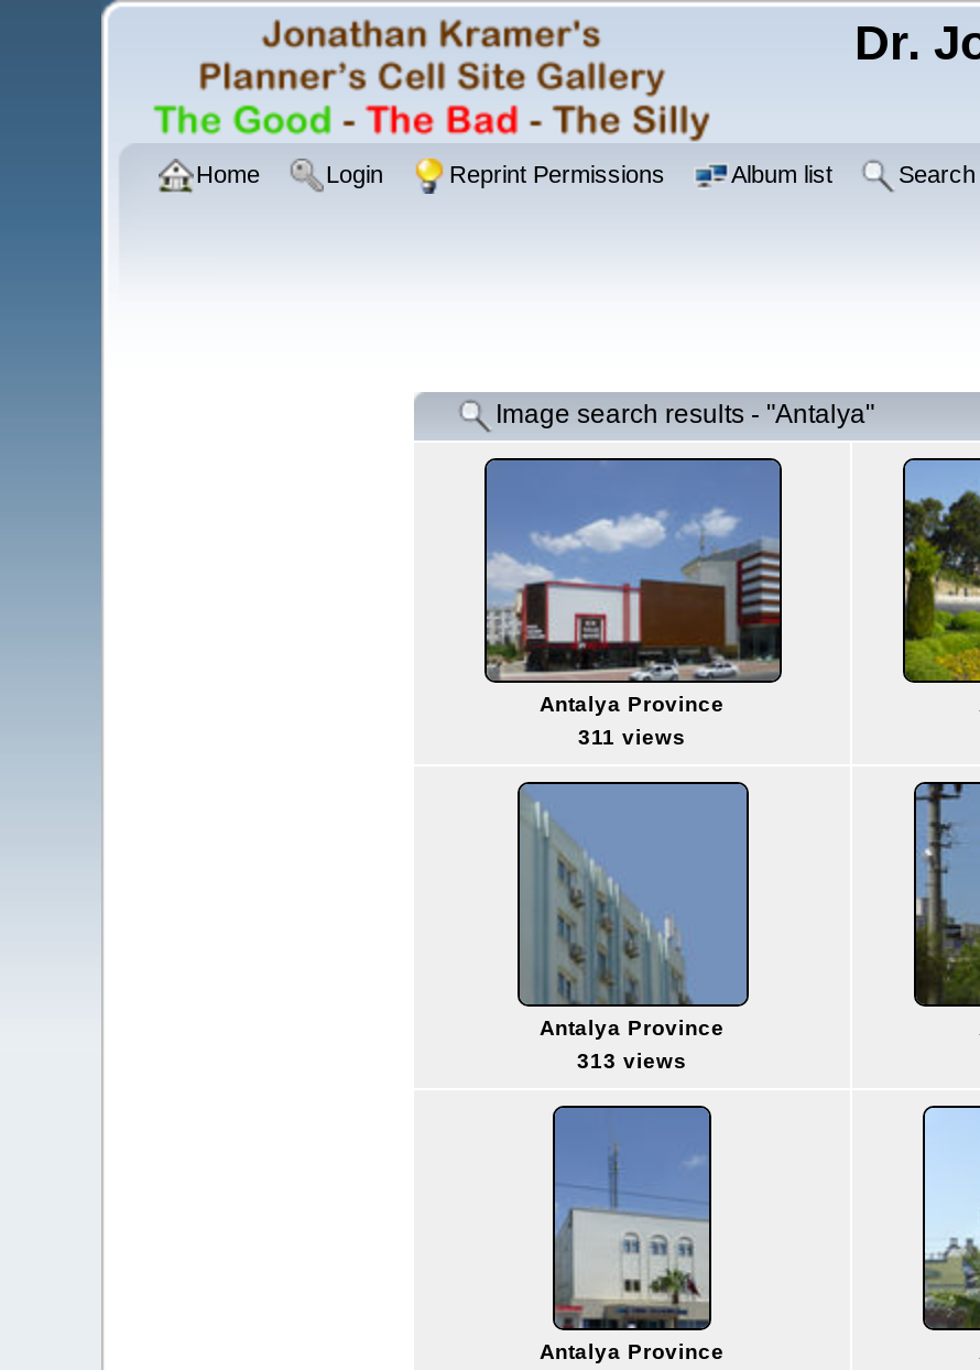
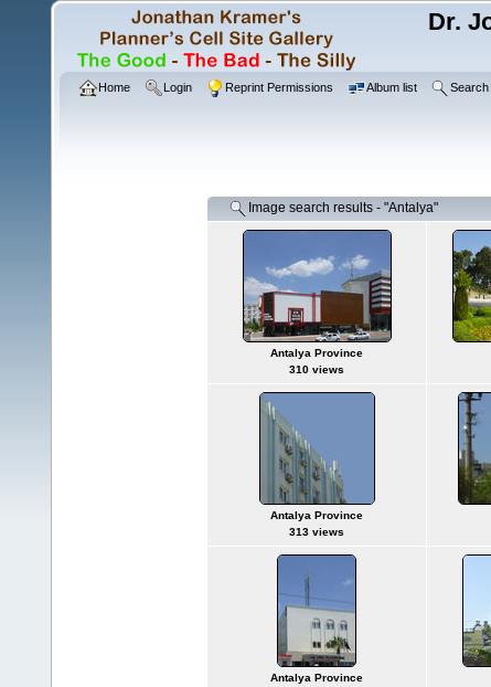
- 311 views
+ 310 views
